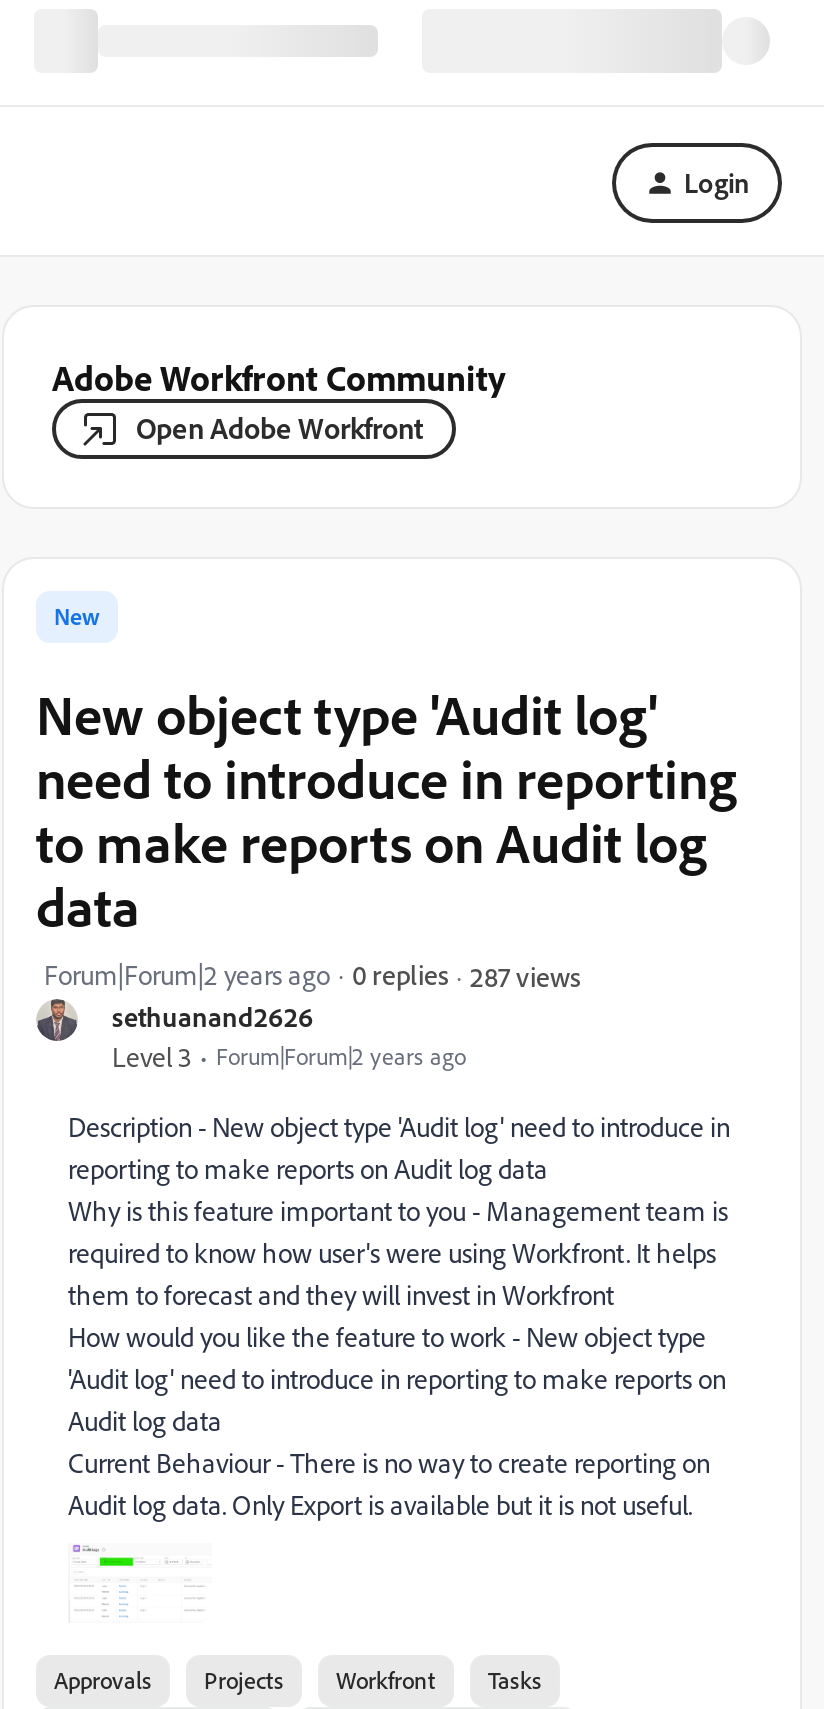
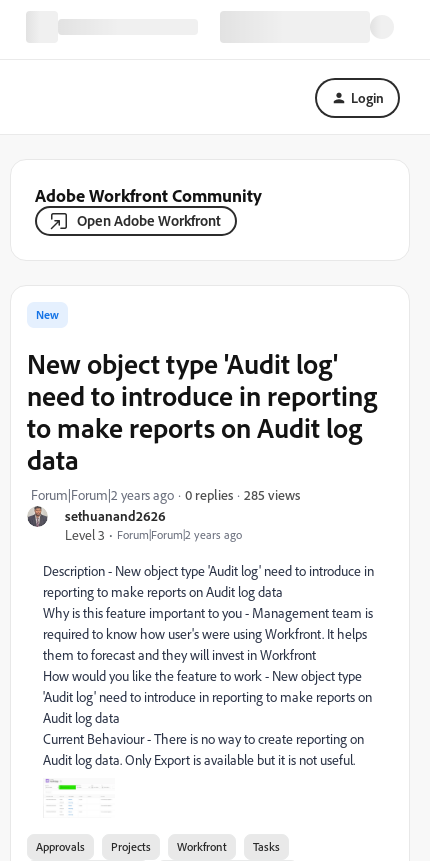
- 287 views
+ 285 views
